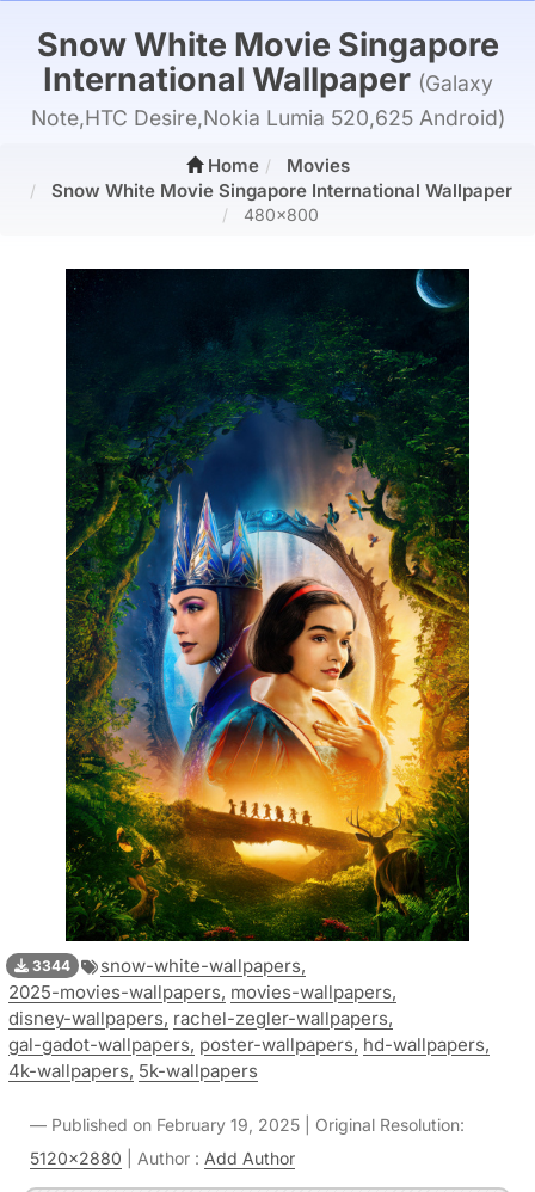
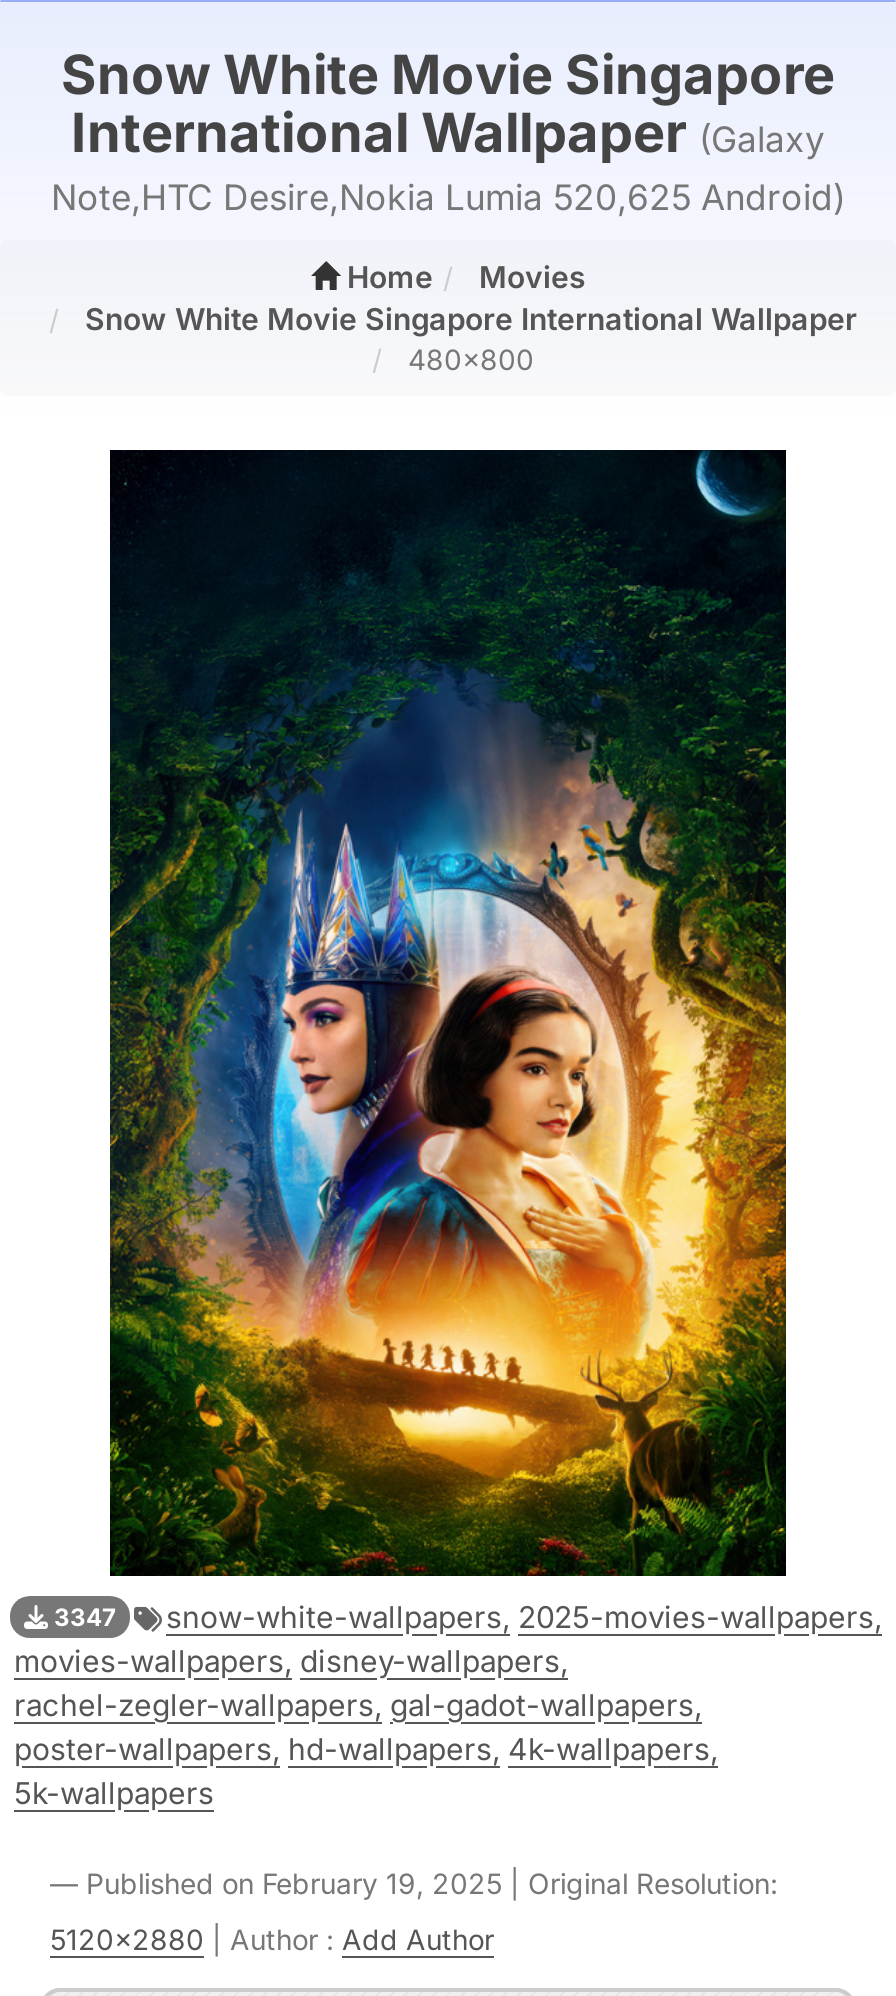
- 3344
- snow-white-wallpapers,
- 2025-movies-wallpapers, movies-wallpapers,
- disney-wallpapers, rachel-zegler-wallpapers,
- gal-gadot-wallpapers, poster-wallpapers, hd-wallpapers,
- 4k-wallpapers, 5k-wallpapers
+ 3347
+ snow-white-wallpapers, 2025-movies-wallpapers,
+ movies-wallpapers, disney-wallpapers,
+ rachel-zegler-wallpapers, gal-gadot-wallpapers,
+ poster-wallpapers, hd-wallpapers, 4k-wallpapers,
+ 5k-wallpapers
